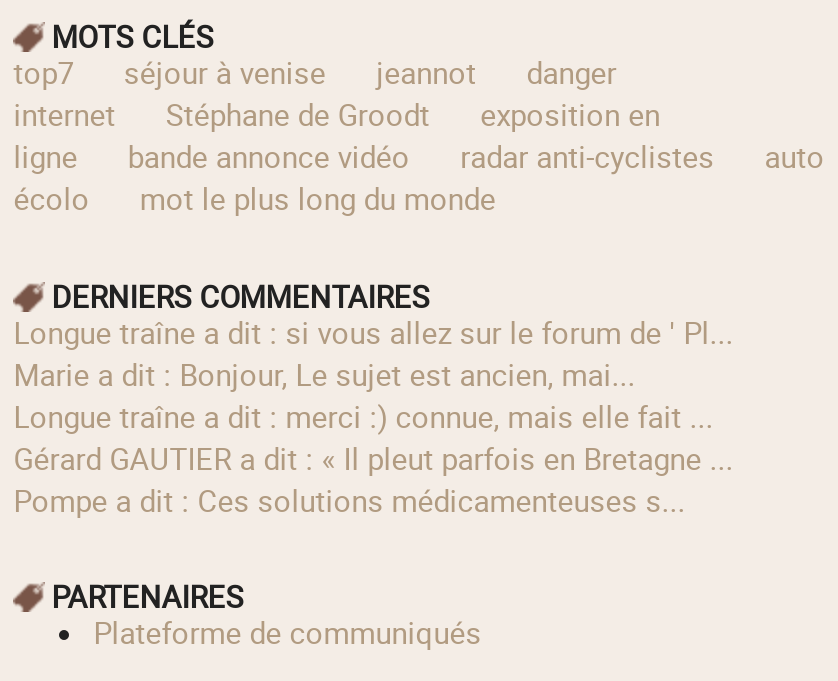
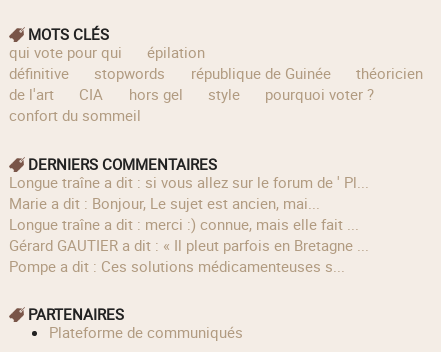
- top7
- séjour à venise
- jeannot
- danger
- internet
- Stéphane de Groodt
- exposition en
- ligne
- bande annonce vidéo
- radar anti-cyclistes
- auto
- écolo
- mot le plus long du monde
+ qui vote pour qui
+ épilation
+ définitive
+ stopwords
+ république de Guinée
+ théoricien
+ de l'art
+ CIA
+ hors gel
+ style
+ pourquoi voter ?
+ confort du sommeil
